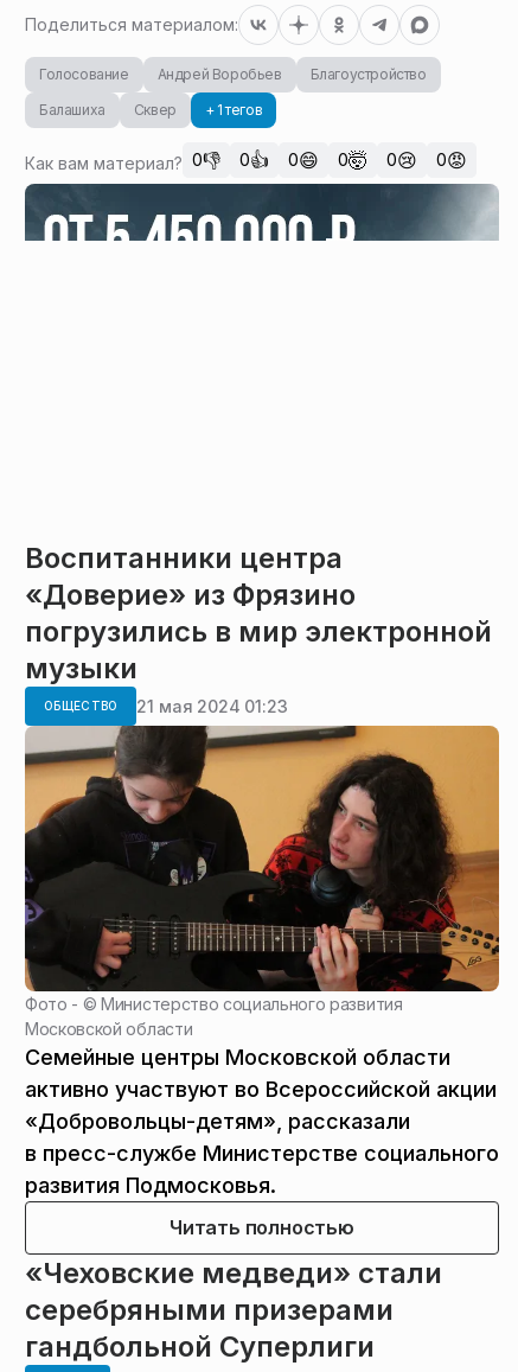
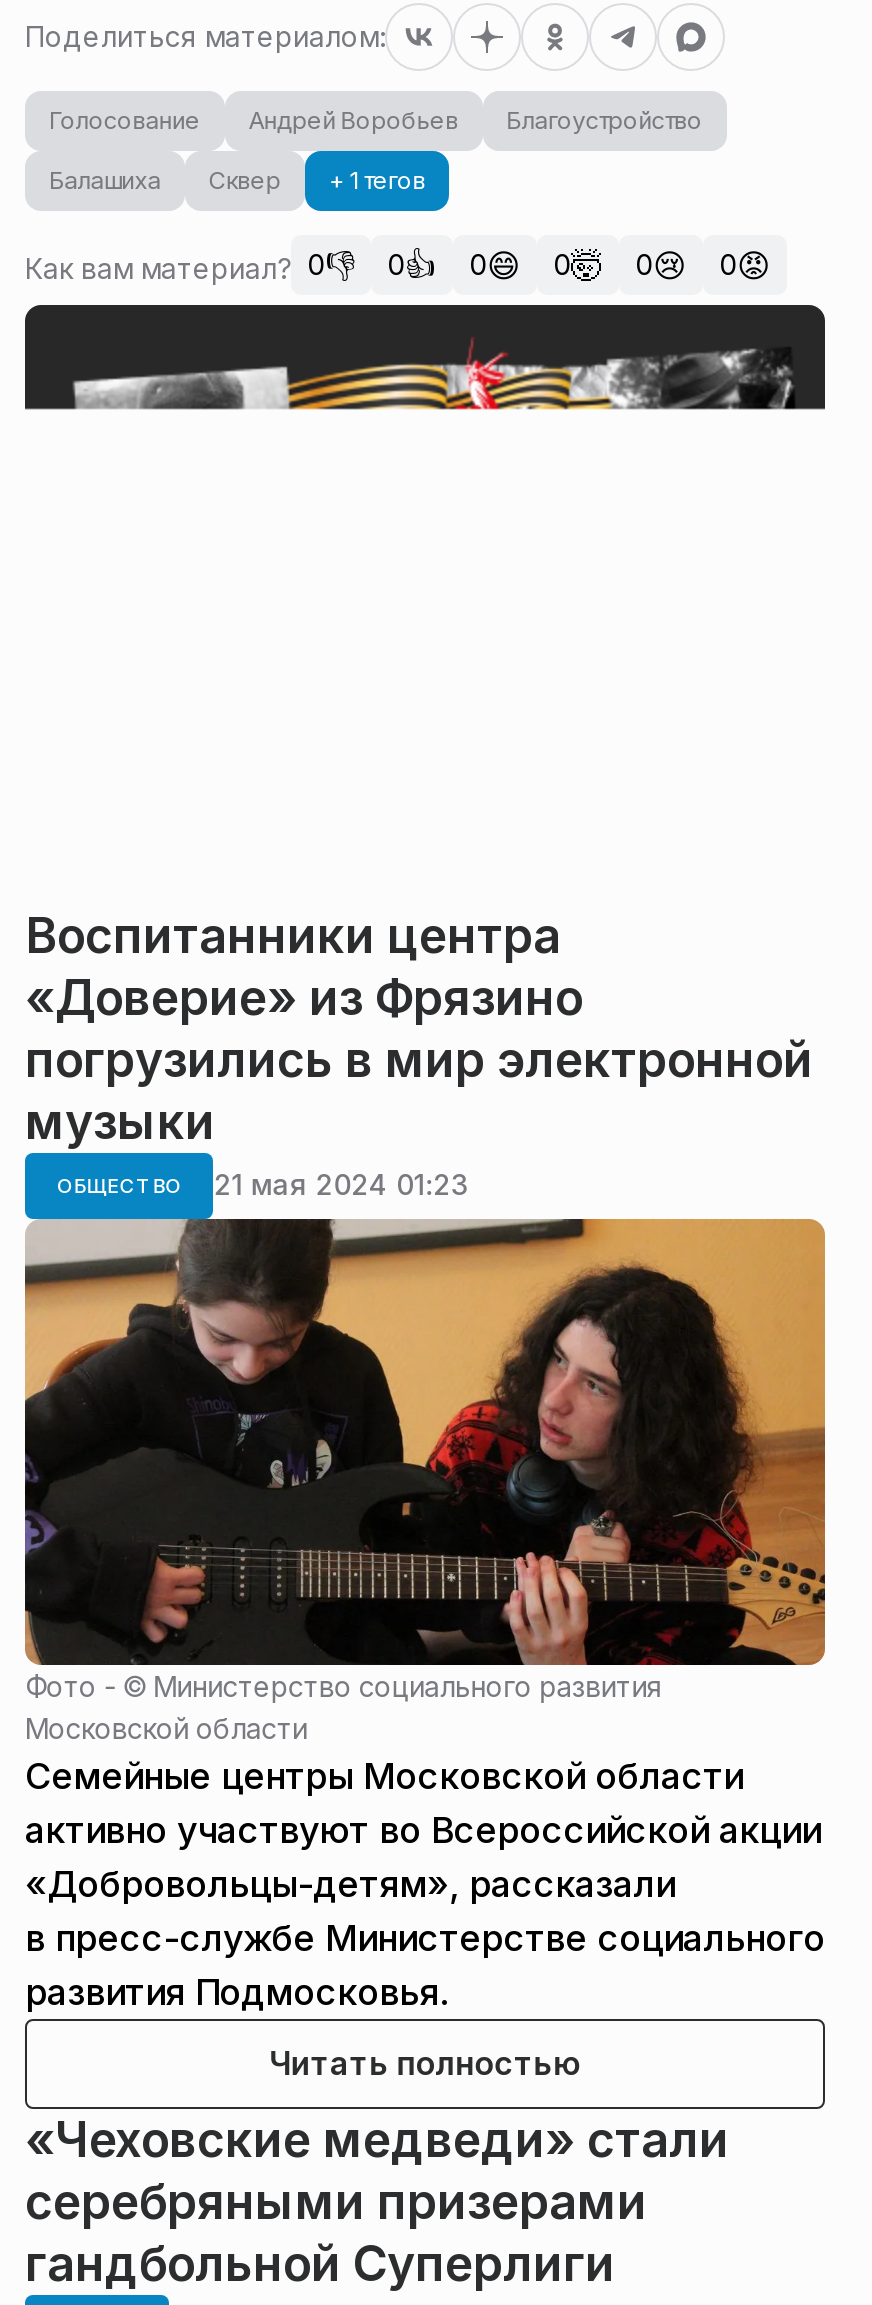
- [image]
+ [image]
